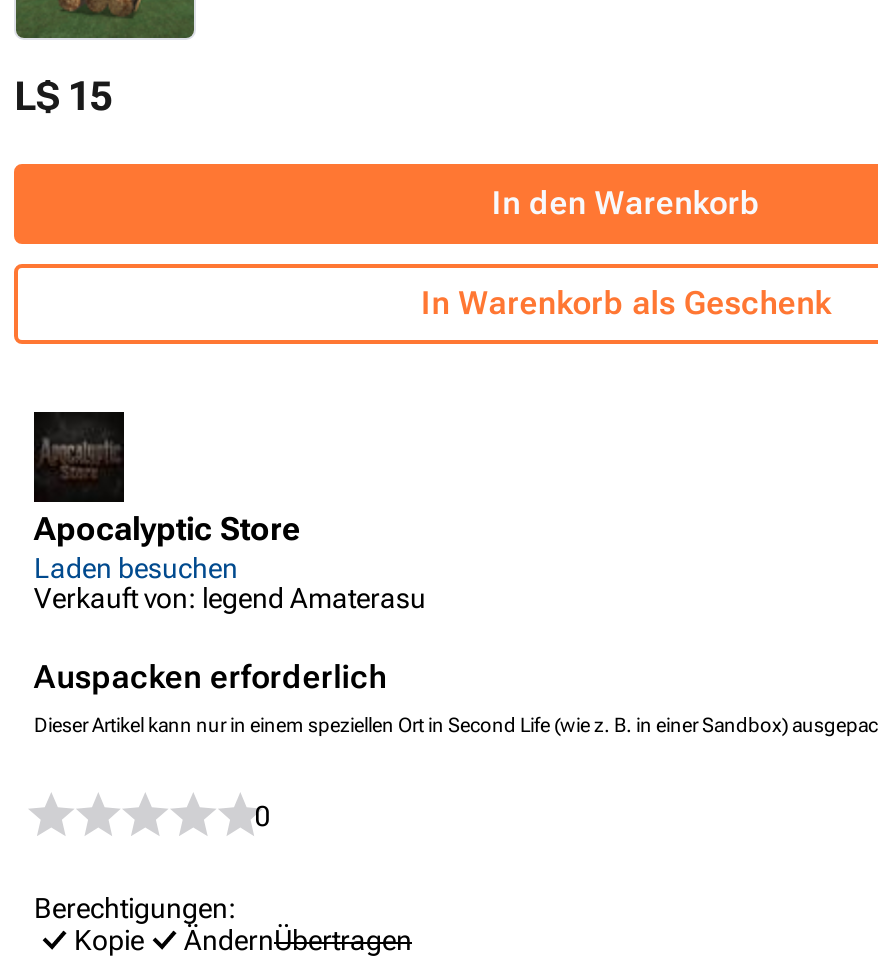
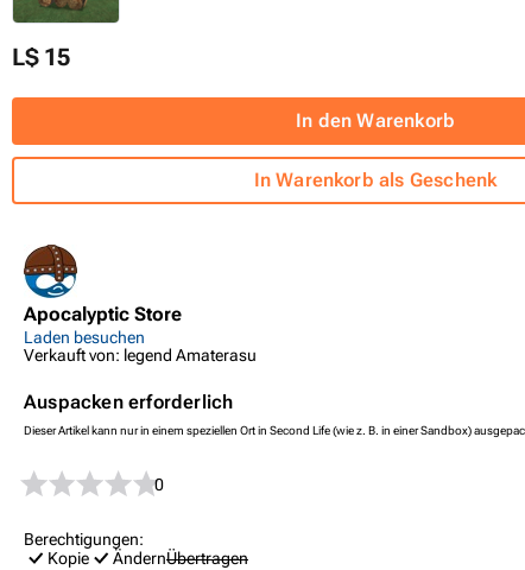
- [image]
+ [image]
